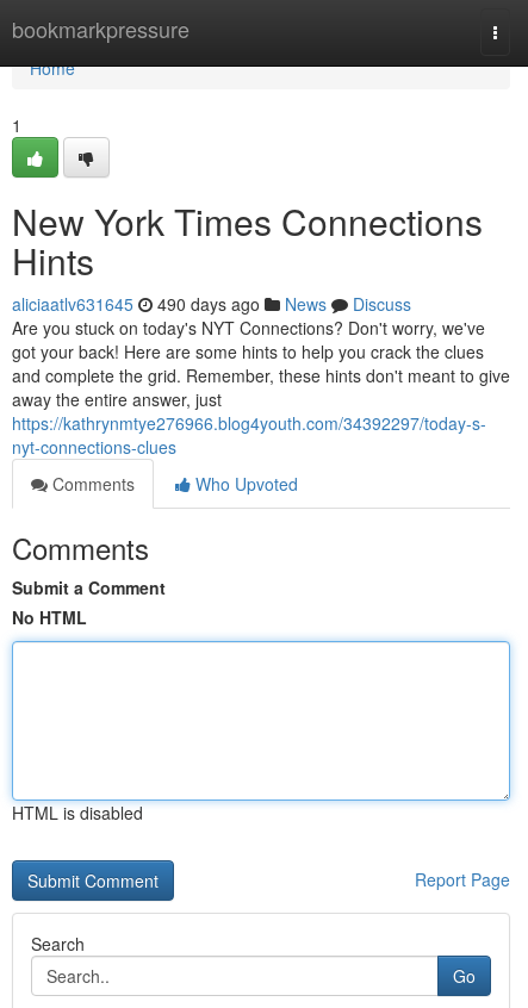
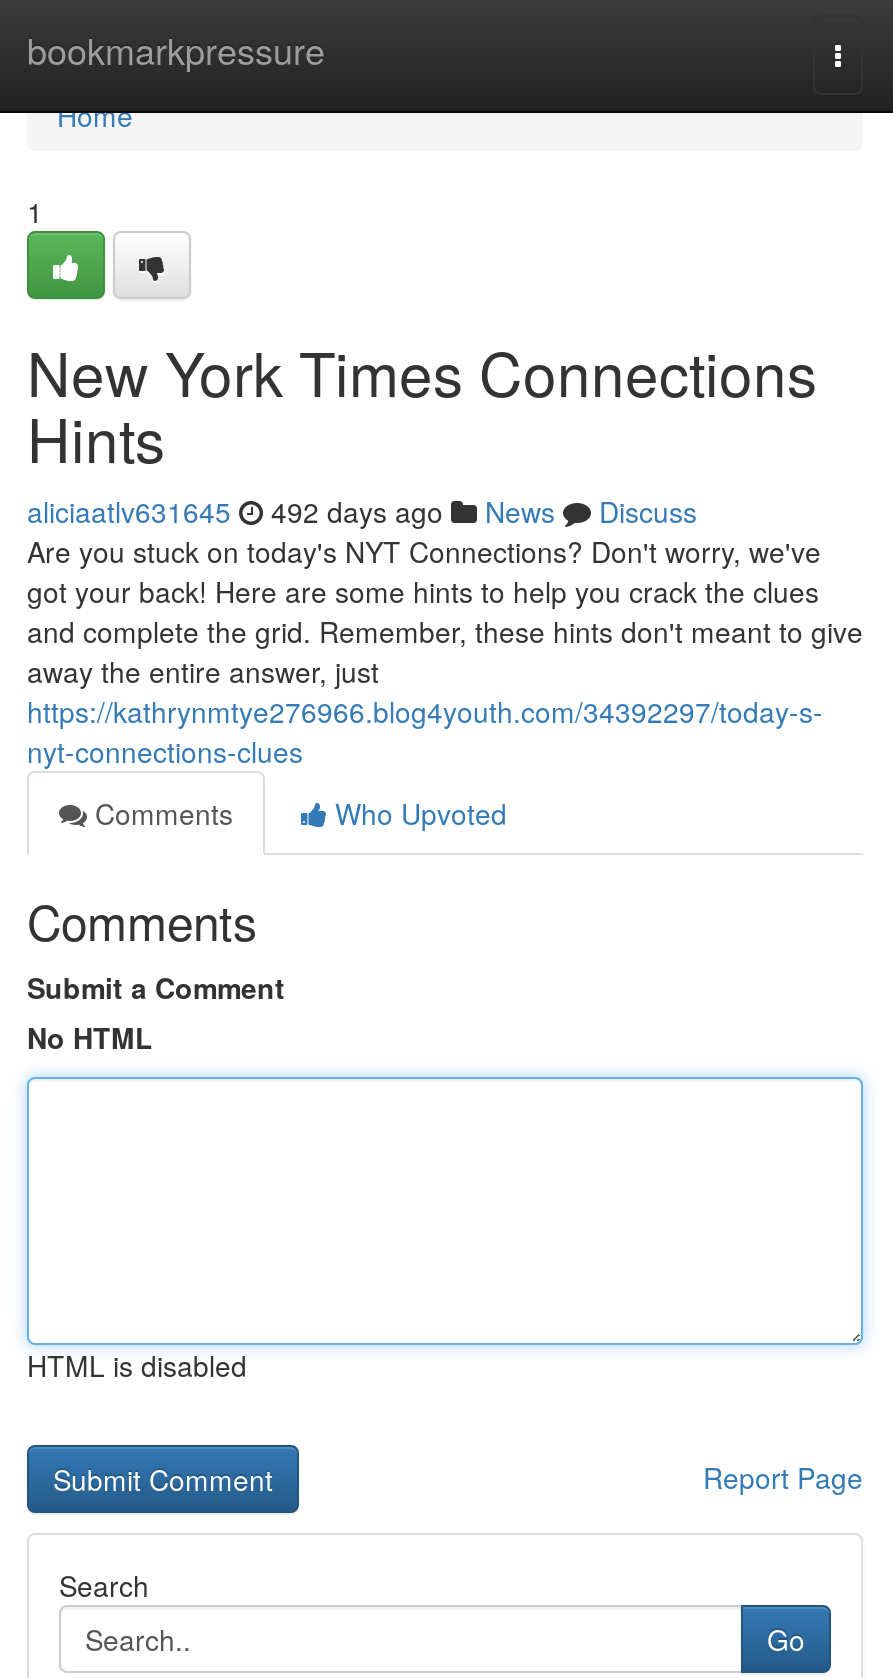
- aliciaatlv631645 490 days ago News Discuss
+ aliciaatlv631645 492 days ago News Discuss
